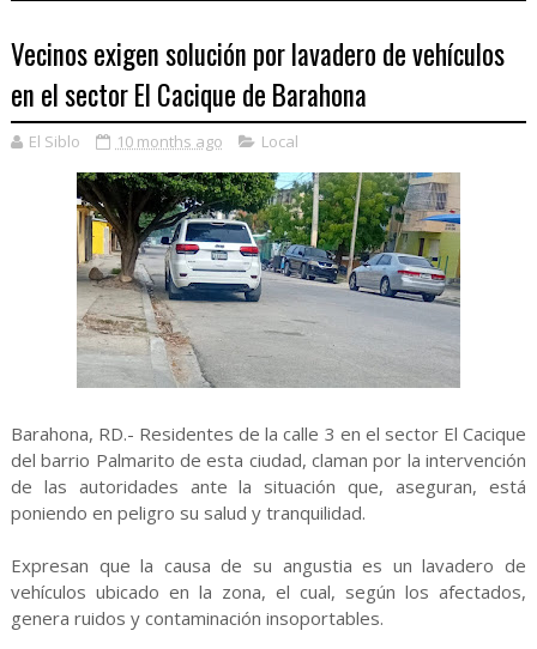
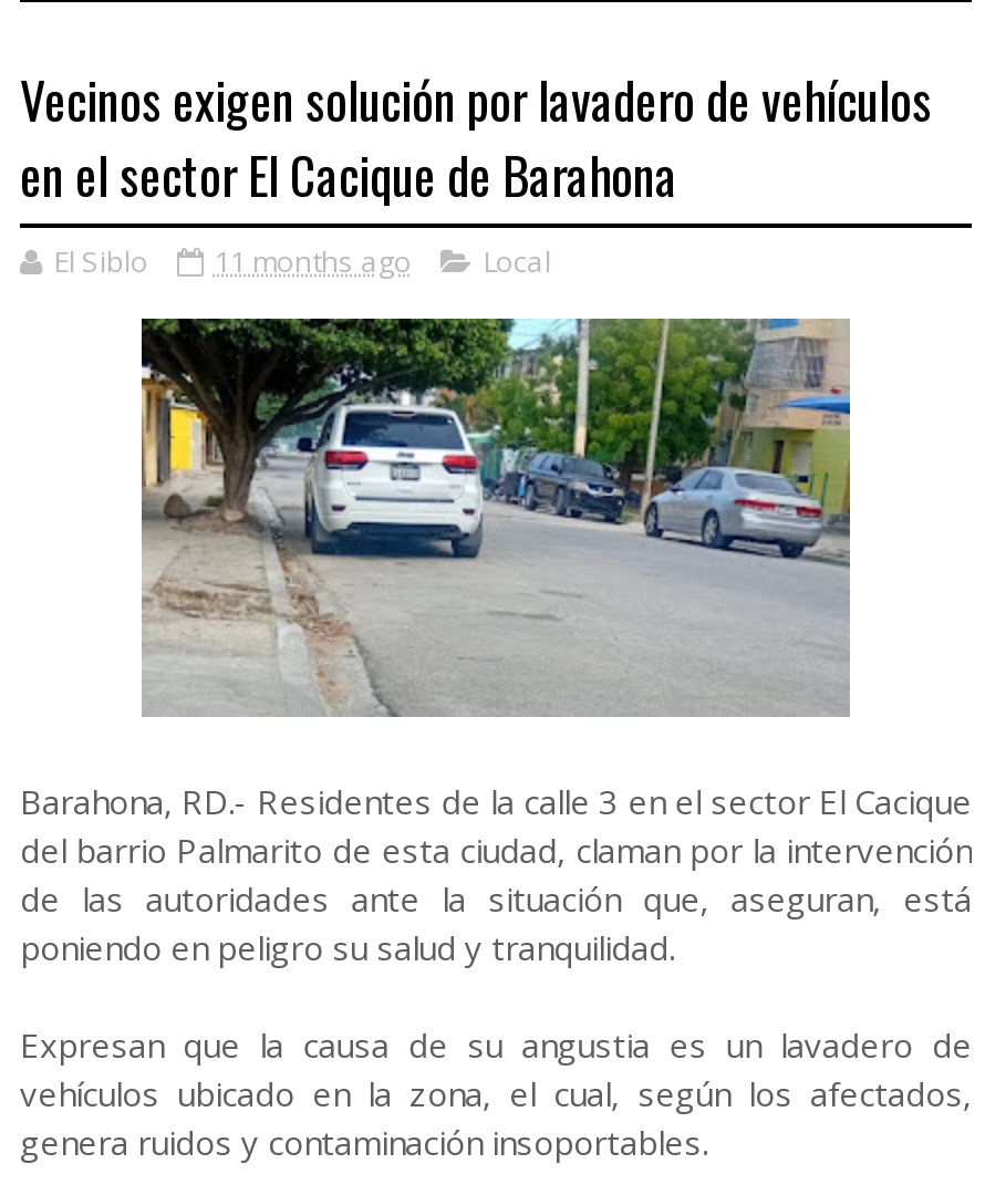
- El Siblo 10 months ago Local
+ El Siblo 11 months ago Local
